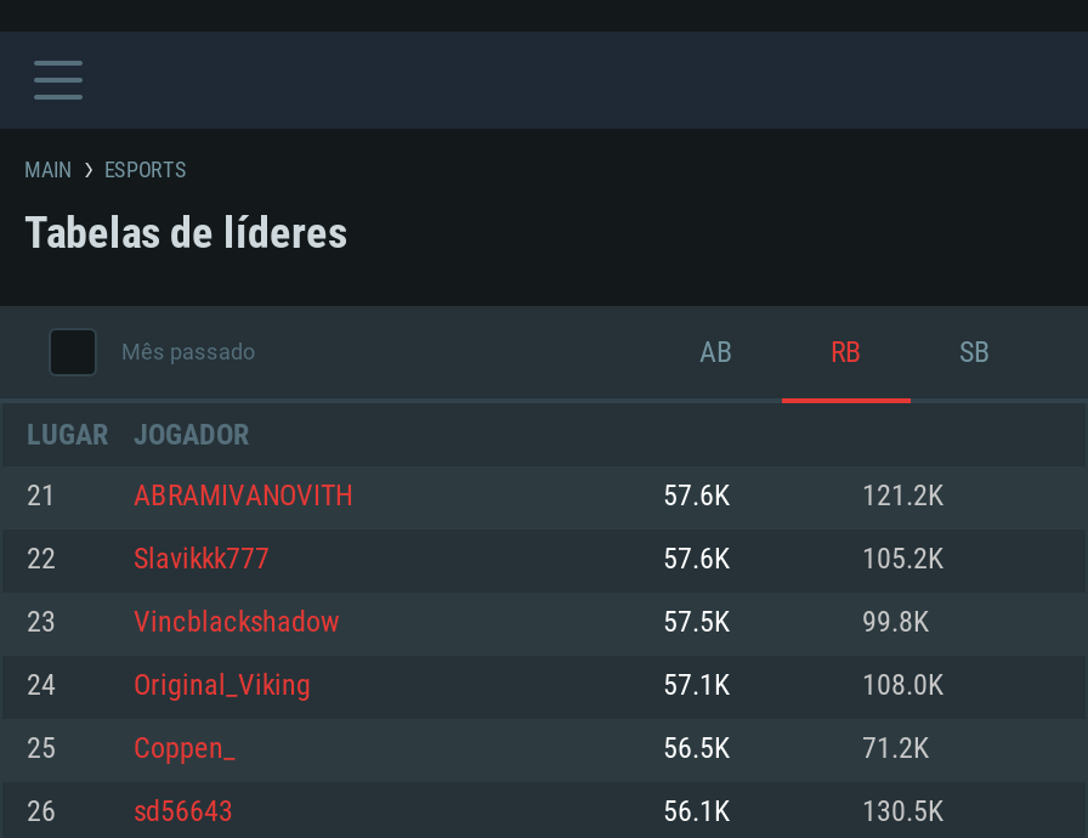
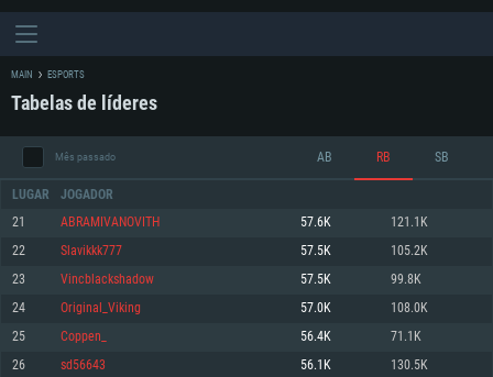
- 121.2K
+ 121.1K

- 57.6K
+ 57.5K

- 57.1K
+ 57.0K

- 56.5K
- 71.2K
+ 56.4K
+ 71.1K
